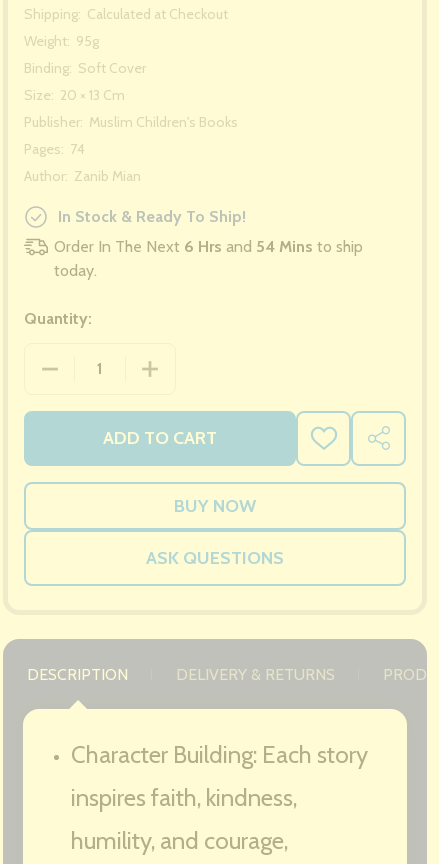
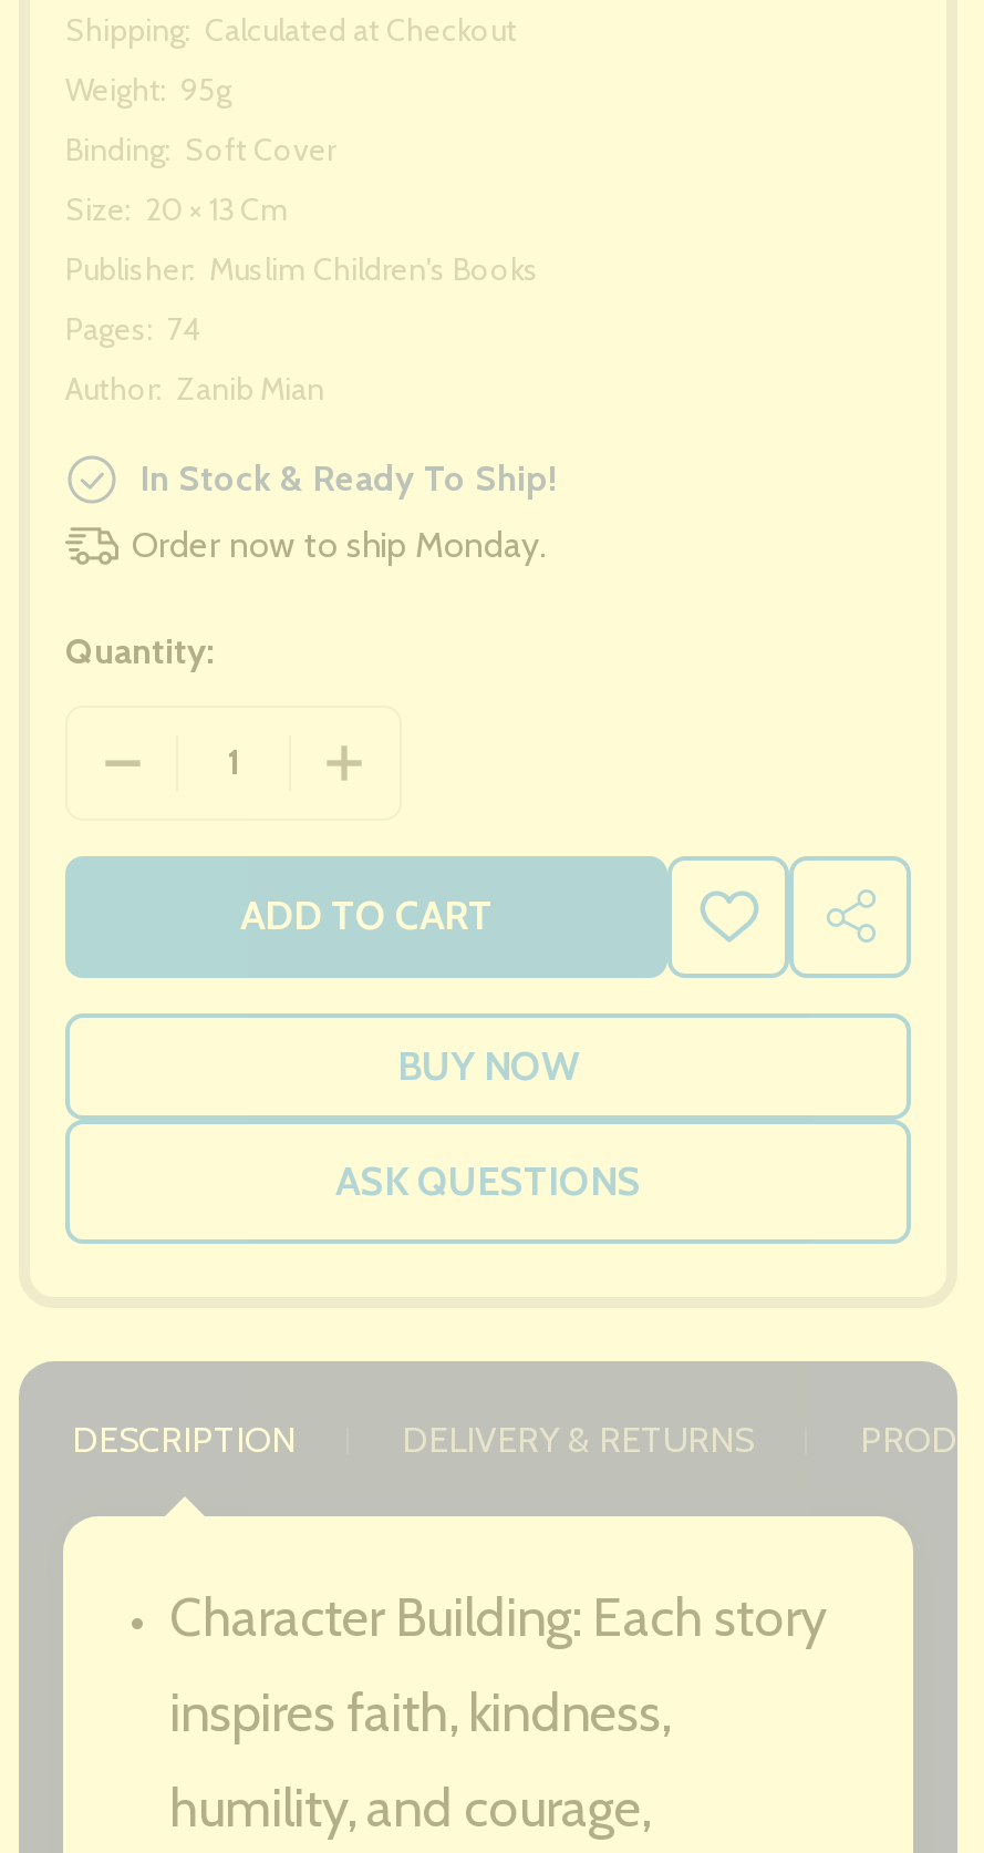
- Order In The Next 6 Hrs and 54 Mins to ship
- today.
+ Order now to ship Monday.
